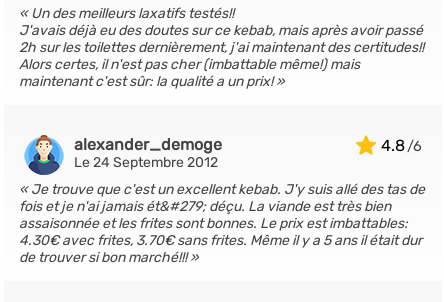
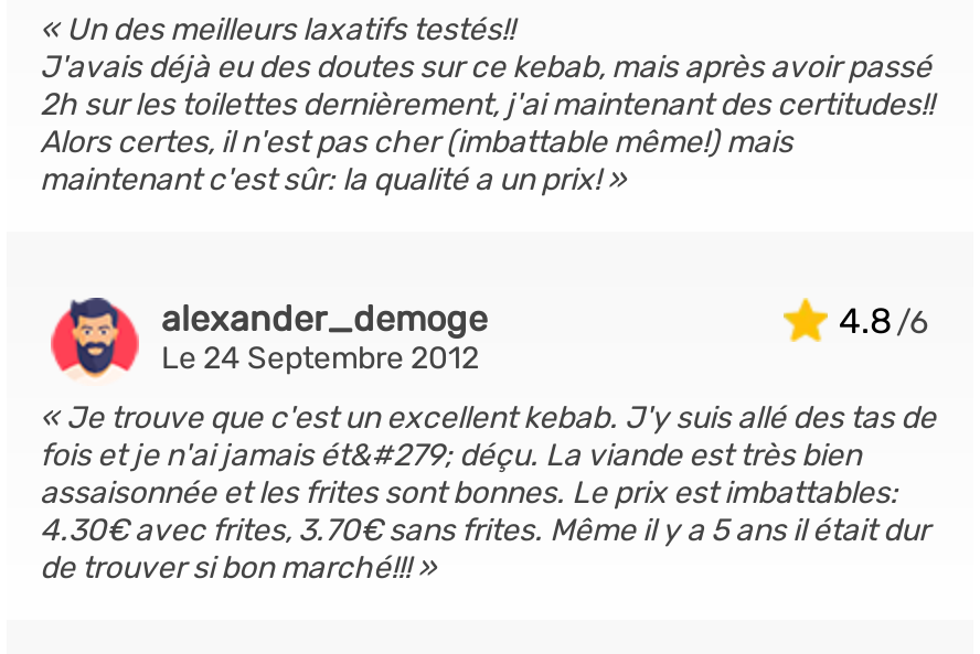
- [image]
+ [image]
